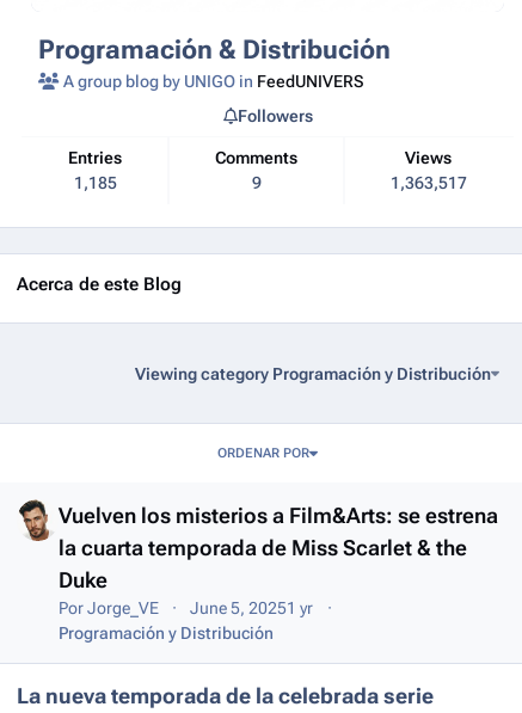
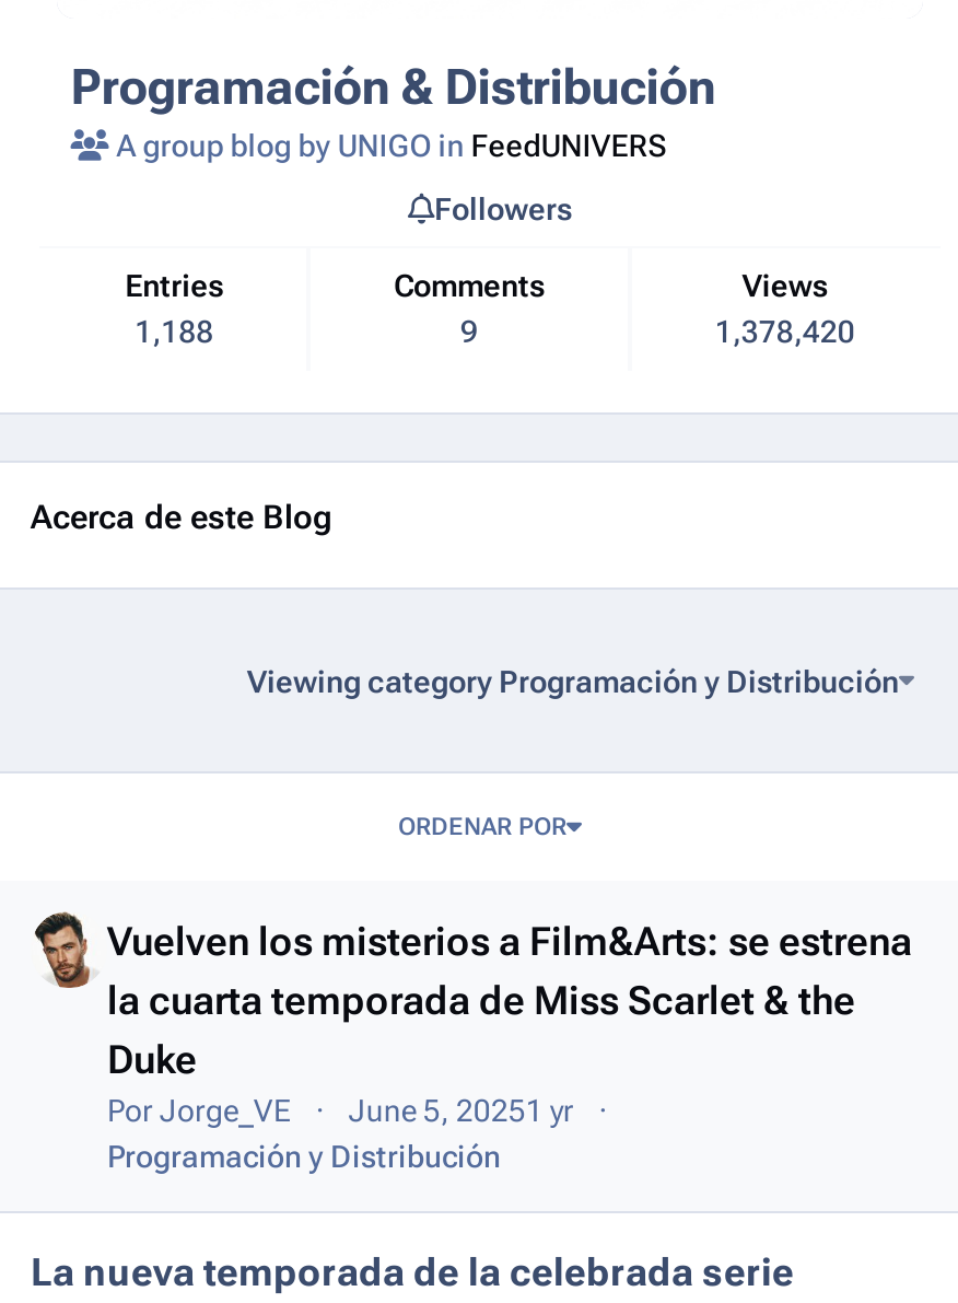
- 1,185
+ 1,188

- 1,363,517
+ 1,378,420
